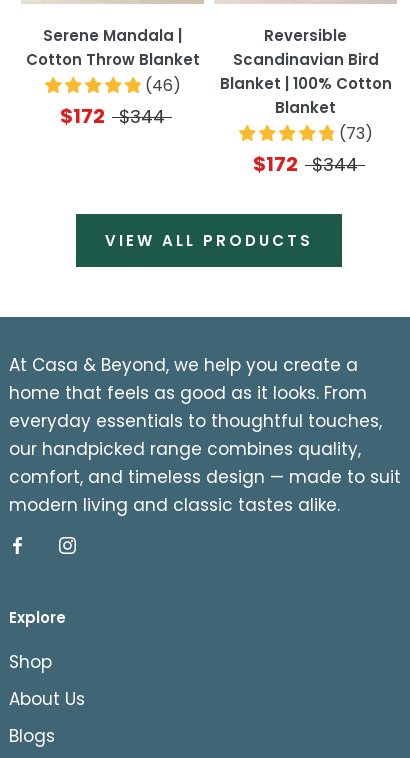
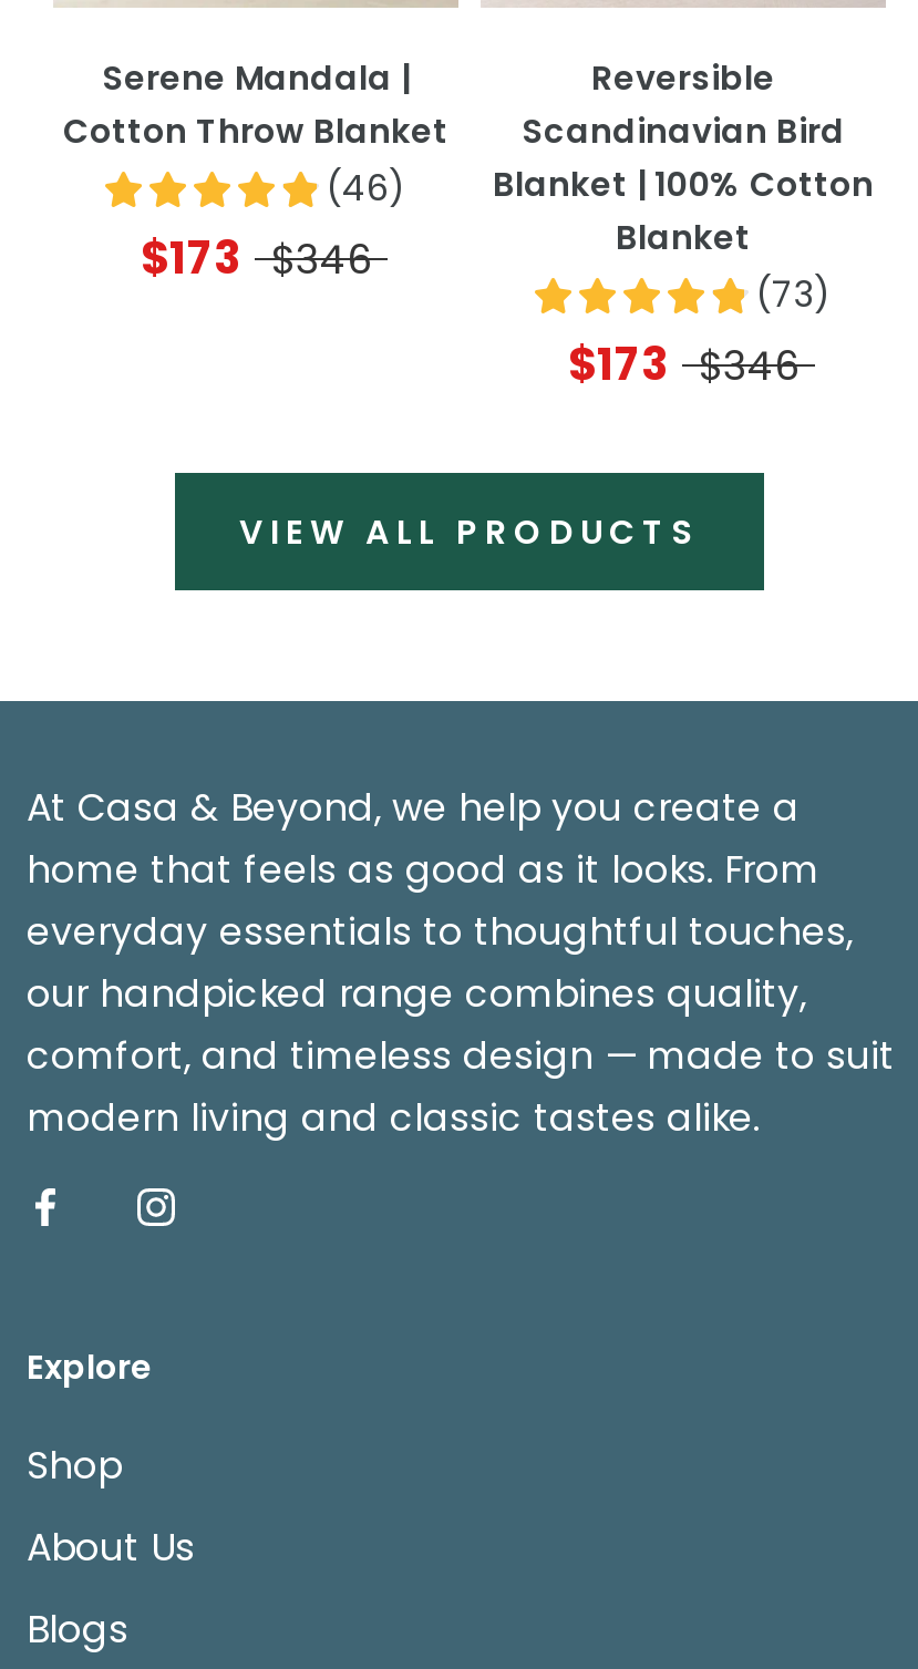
- $172 $344
+ $173 $346

- $172 $344
+ $173 $346
